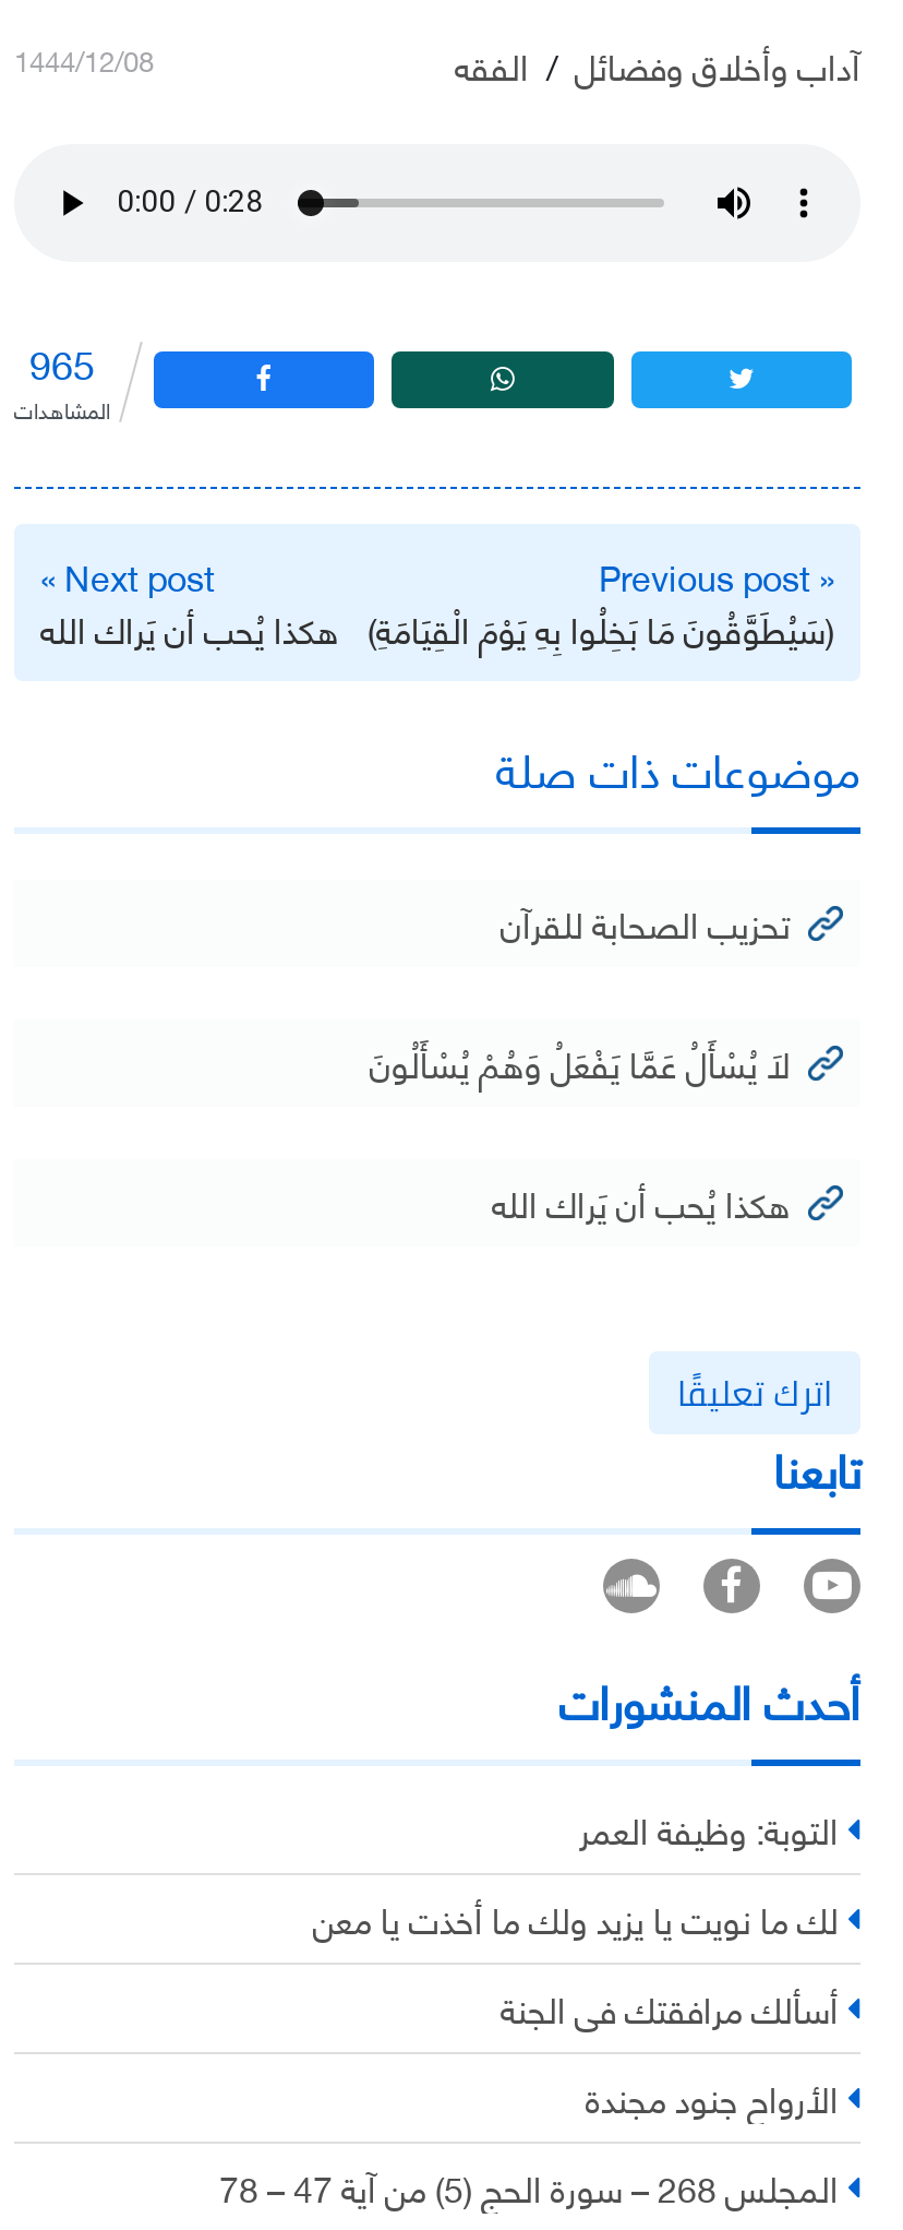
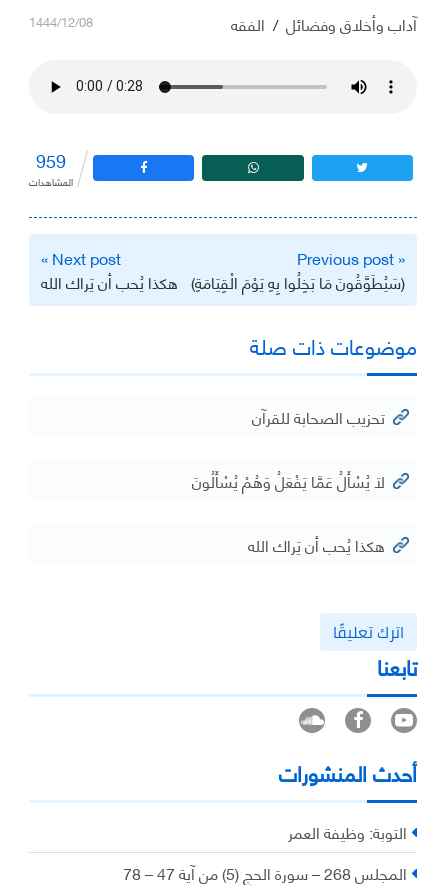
- 965
+ 959

- لك ما نويت يا يزيد ولك ما أخذت يا معن
- أسألك مرافقتك في الجنة
- الأرواح جنود مجندة
